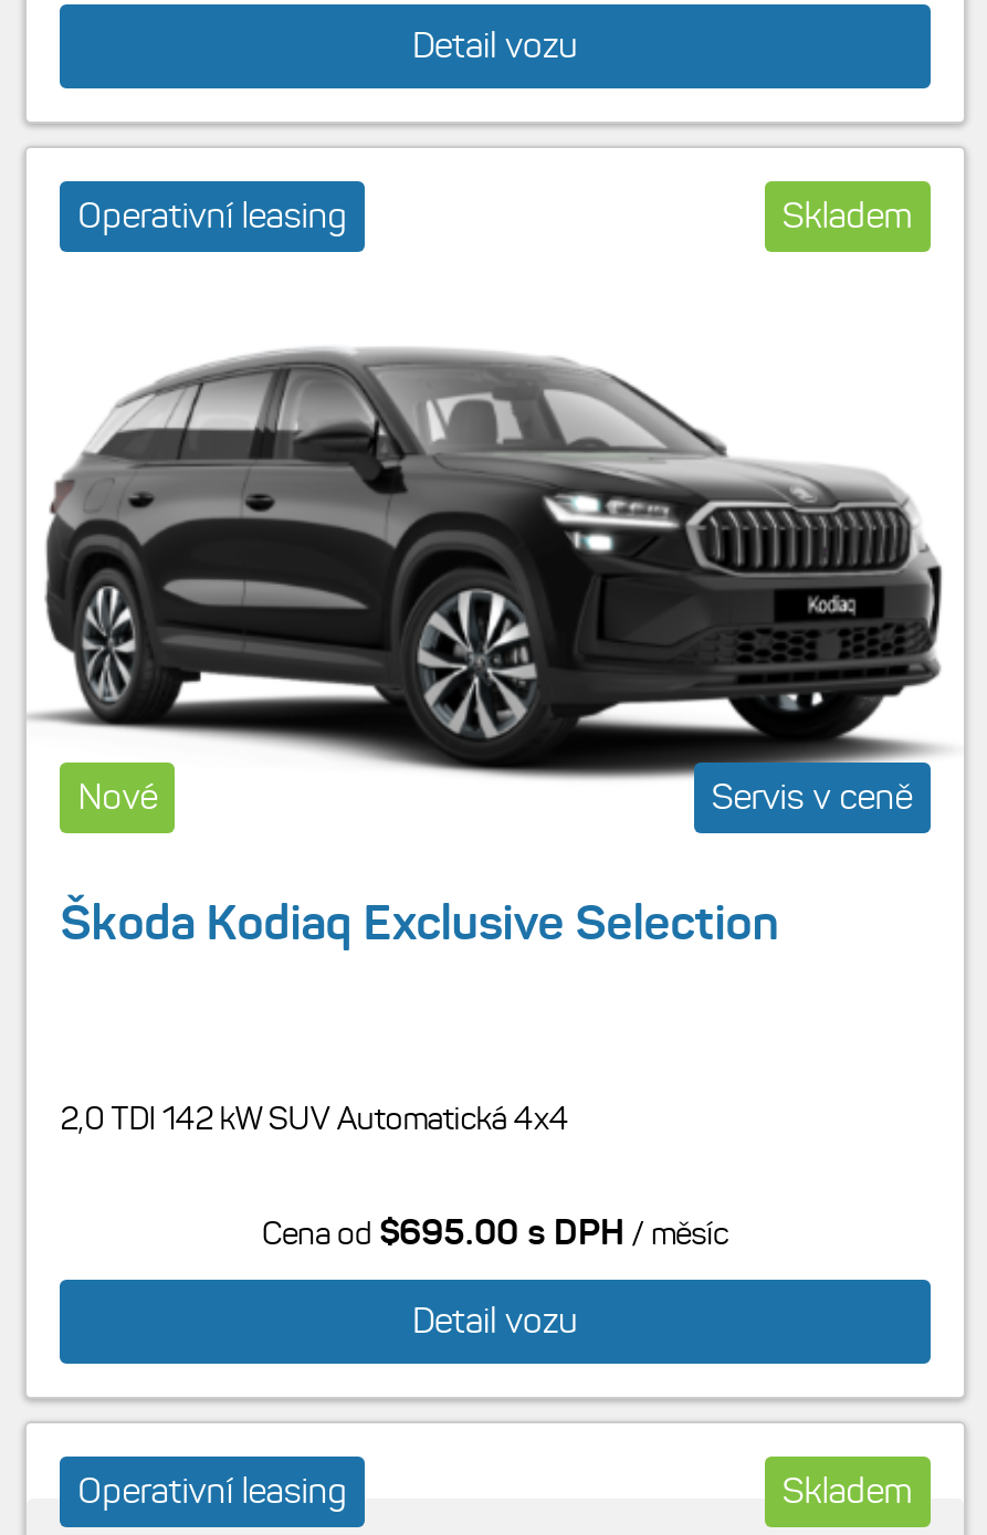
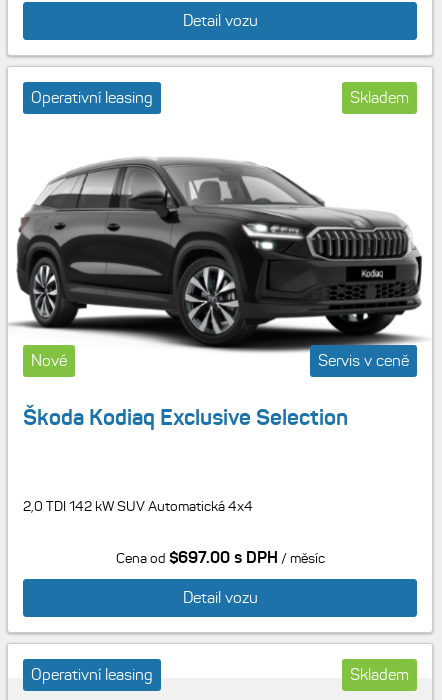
- Cena od $695.00 s DPH / měsíc
+ Cena od $697.00 s DPH / měsíc
